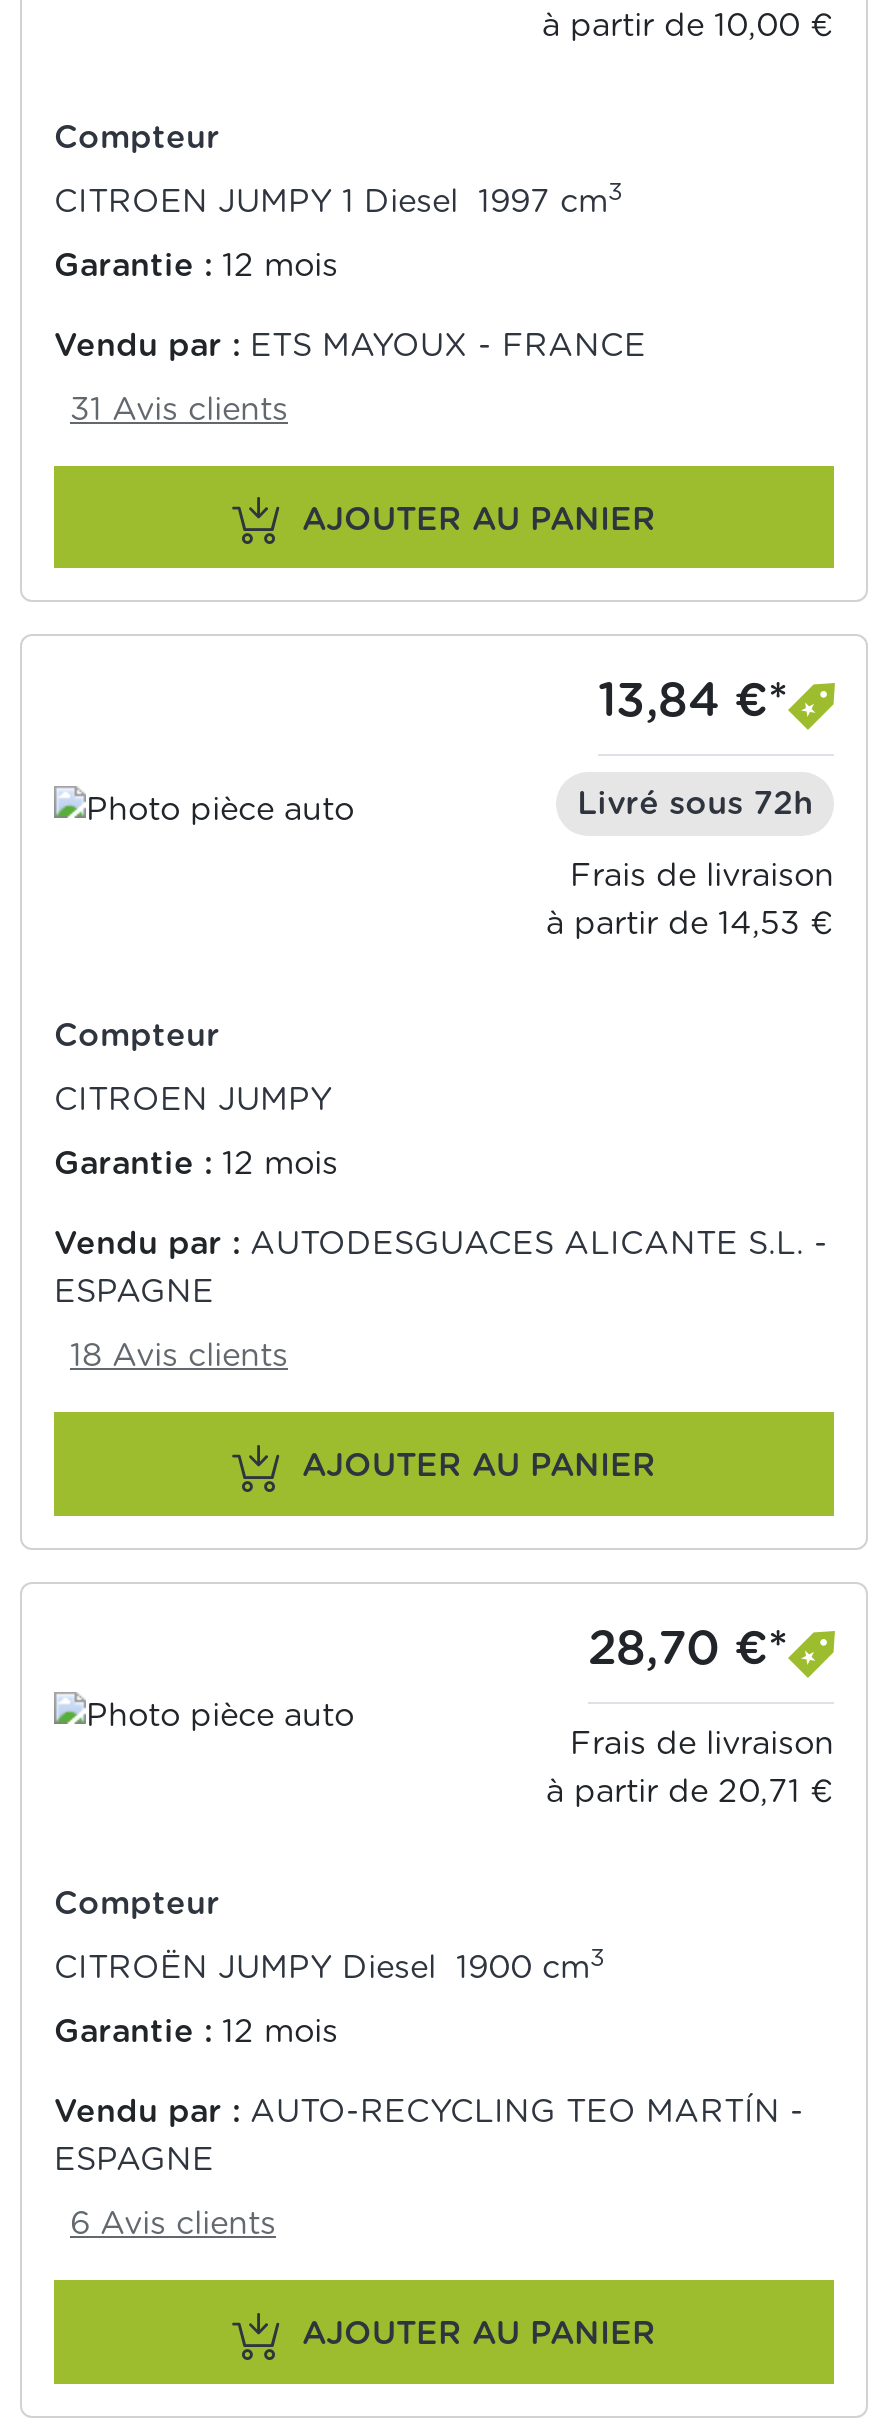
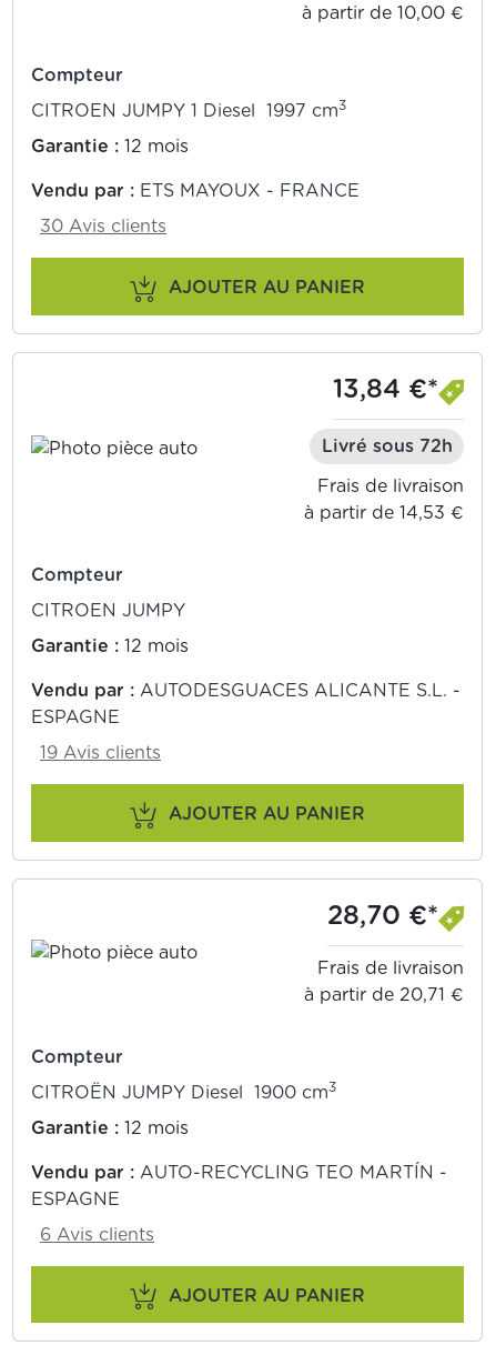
- 31 Avis clients
+ 30 Avis clients

- 18 Avis clients
+ 19 Avis clients
